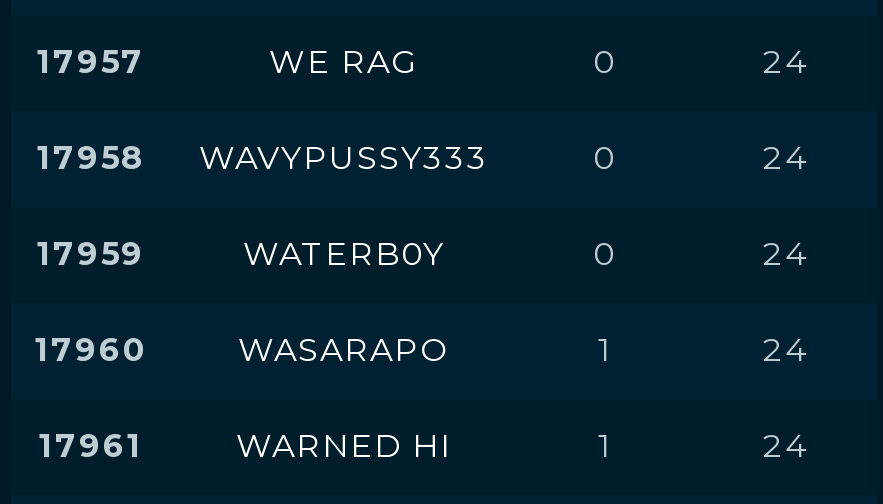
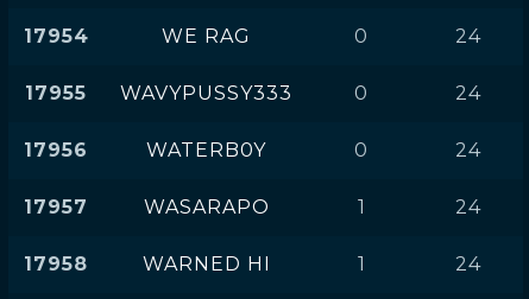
- 17957
+ 17954

- 17958 WAVYPUSSY333
+ 17955 WAVYPUSSY333

- 17959
+ 17956

- 17960
+ 17957

- 17961
+ 17958
